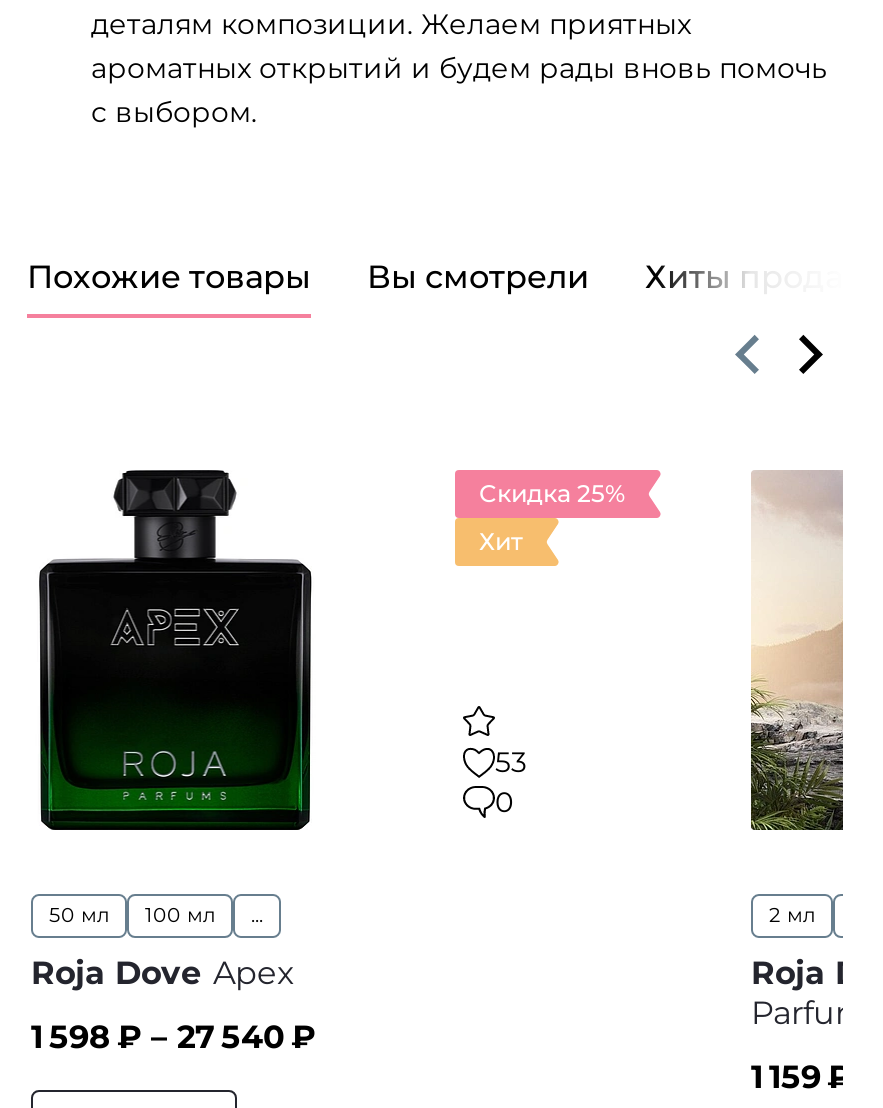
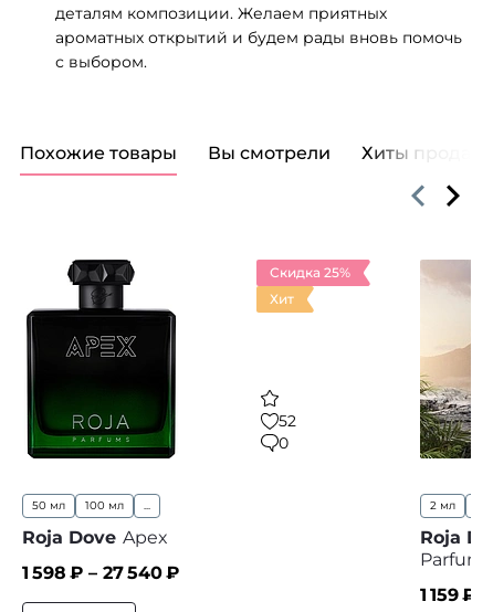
- 53
+ 52
